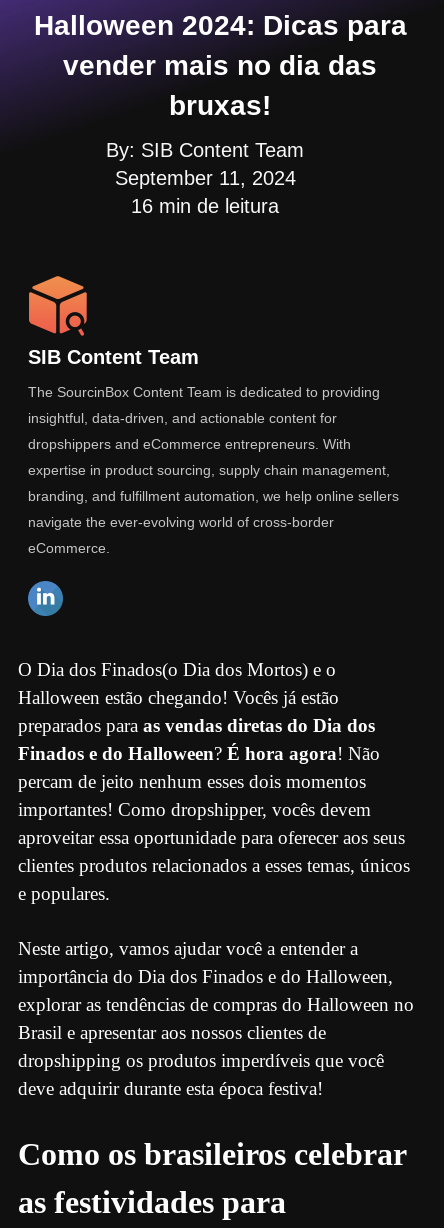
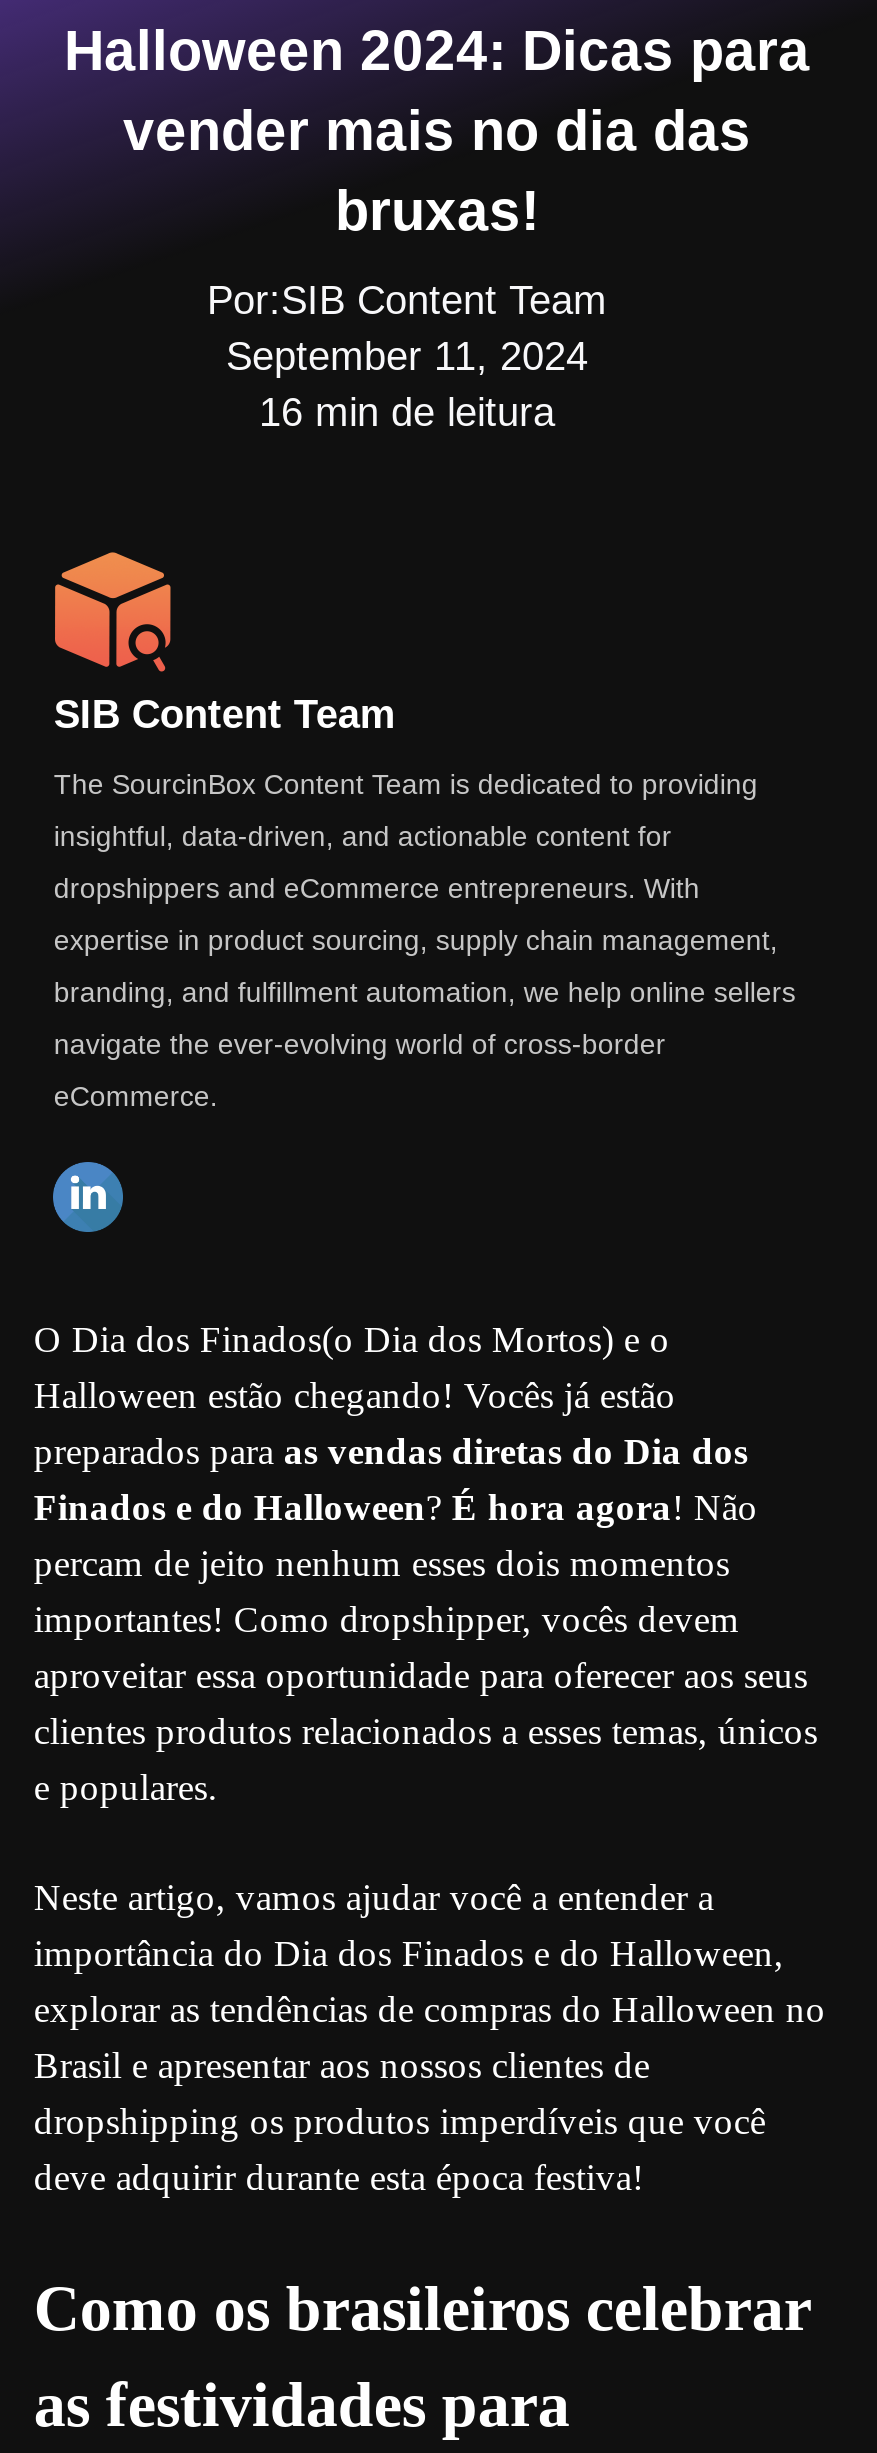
- By: SIB Content Team
+ Por:SIB Content Team
